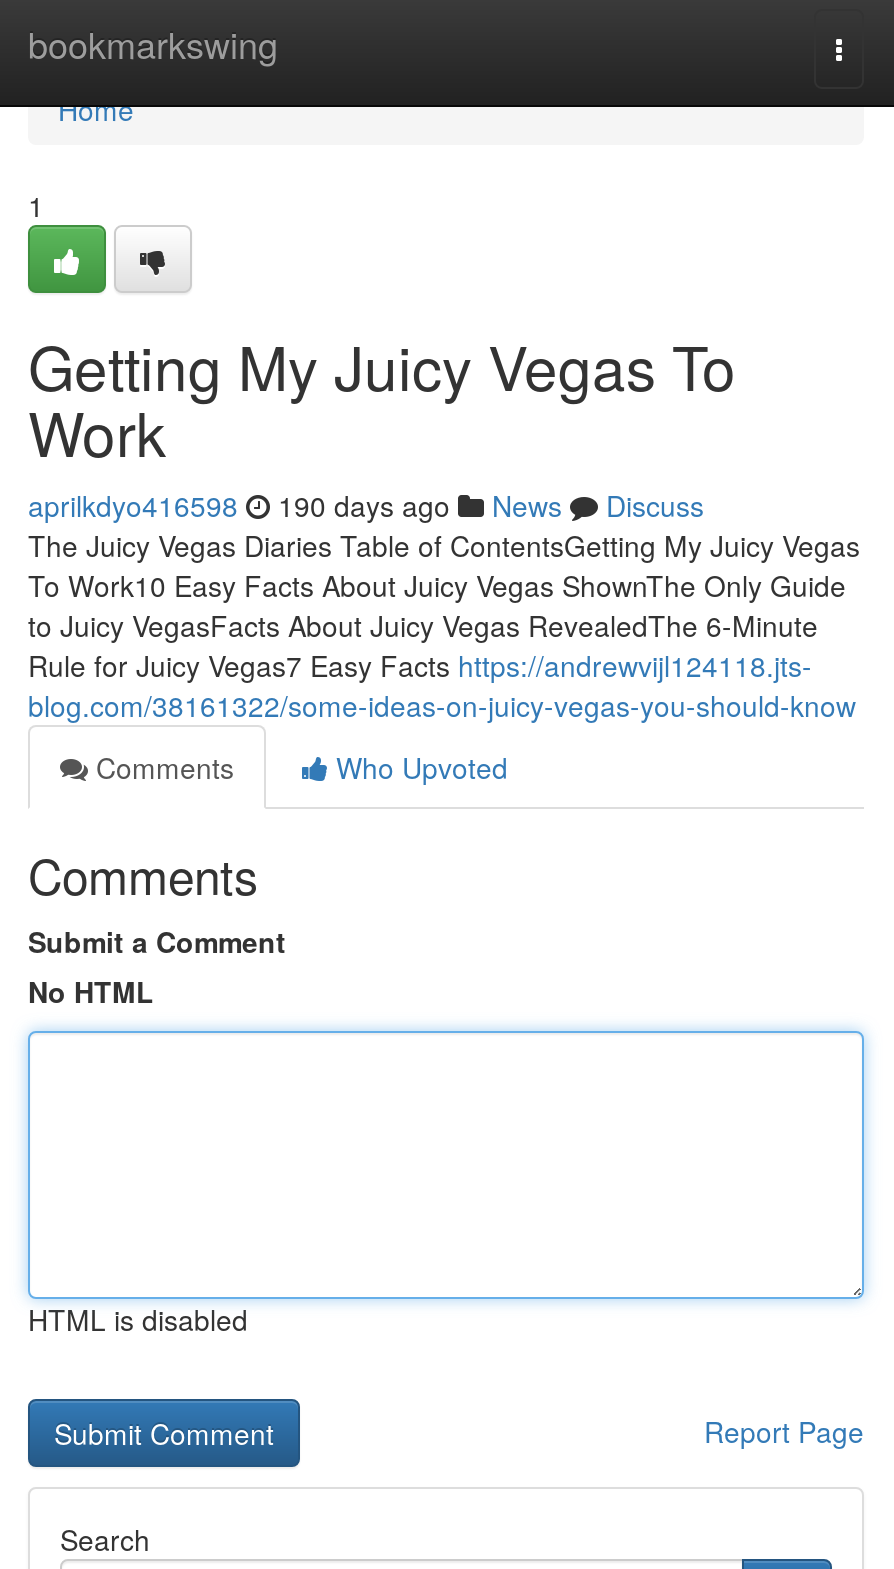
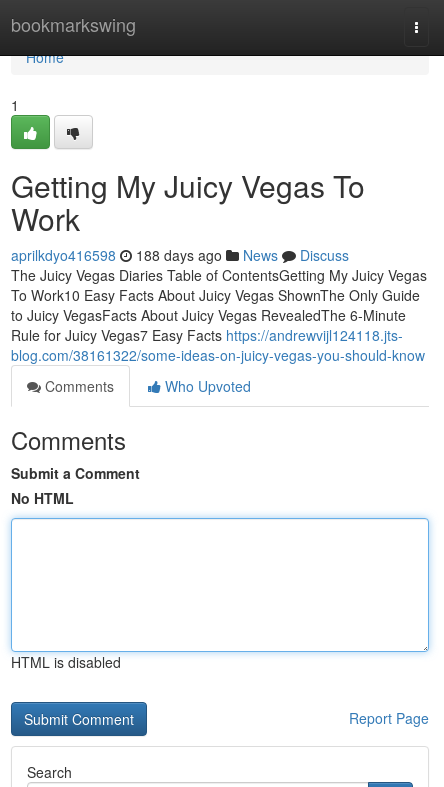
- aprilkdyo416598 190 days ago News Discuss
+ aprilkdyo416598 188 days ago News Discuss
